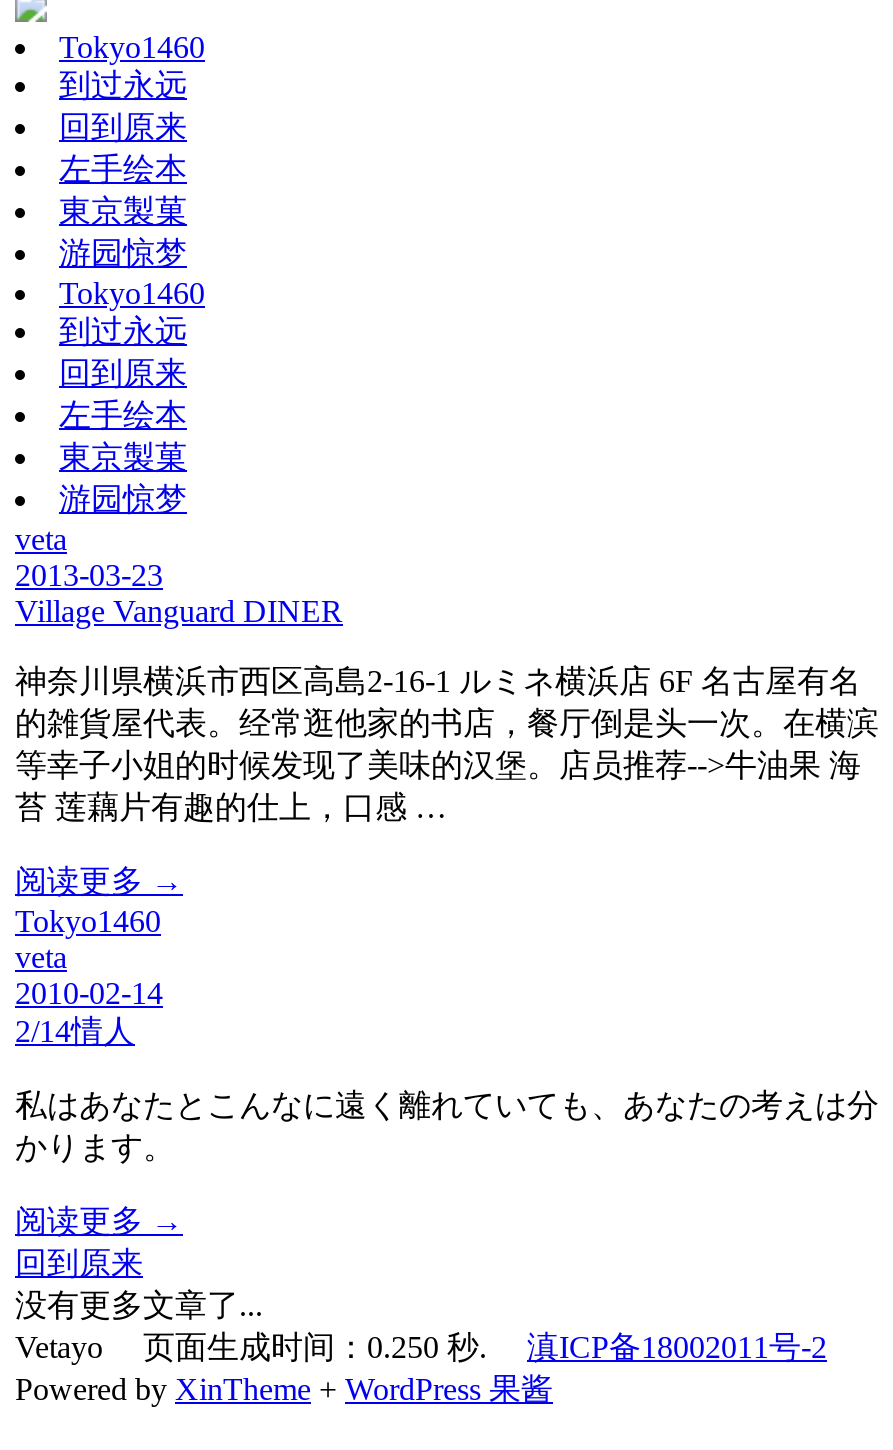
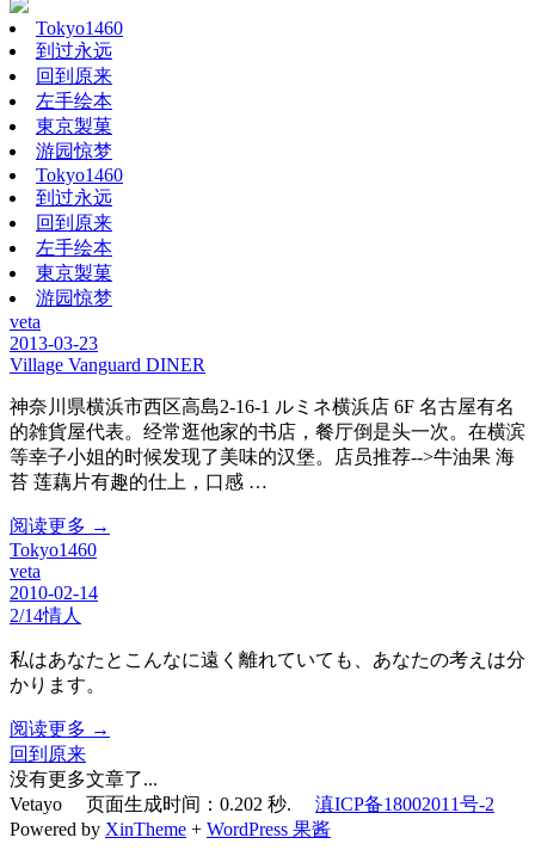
- Vetayo 页面生成时间：0.250 秒.滇ICP备18002011号-2
+ Vetayo 页面生成时间：0.202 秒.滇ICP备18002011号-2
